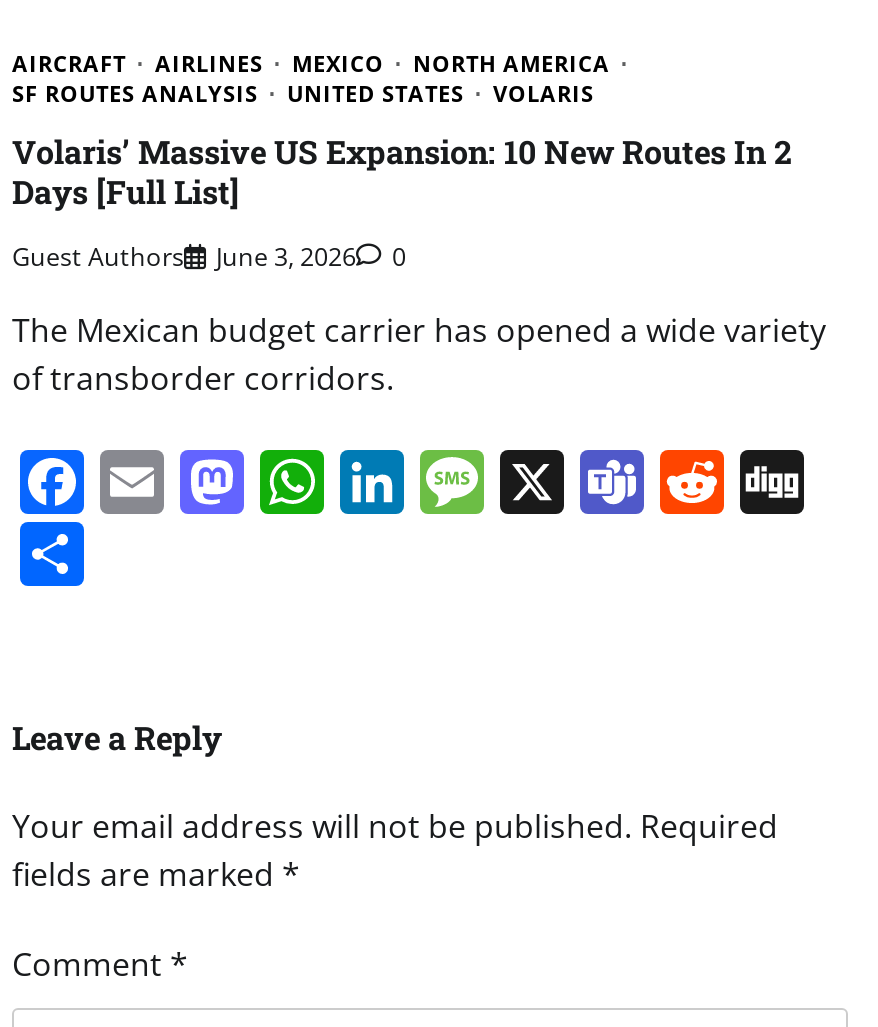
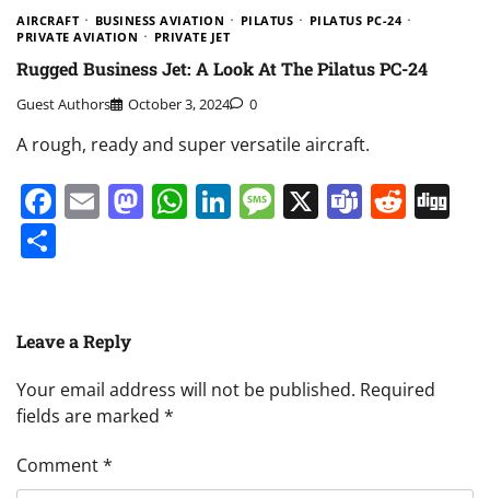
- AIRLINES
- MEXICO
- NORTH AMERICA
- SF ROUTES ANALYSIS
- UNITED STATES
- VOLARIS
+ BUSINESS AVIATION
+ PILATUS
+ PILATUS PC-24
+ PRIVATE AVIATION
+ PRIVATE JET

- Volaris’ Massive US Expansion: 10 New Routes In 2
- Days [Full List]
+ Rugged Business Jet: A Look At The Pilatus PC-24

- Guest Authors June 3, 2026 0
+ Guest Authors October 3, 2024 0

- The Mexican budget carrier has opened a wide variety
- of transborder corridors.
+ A rough, ready and super versatile aircraft.
